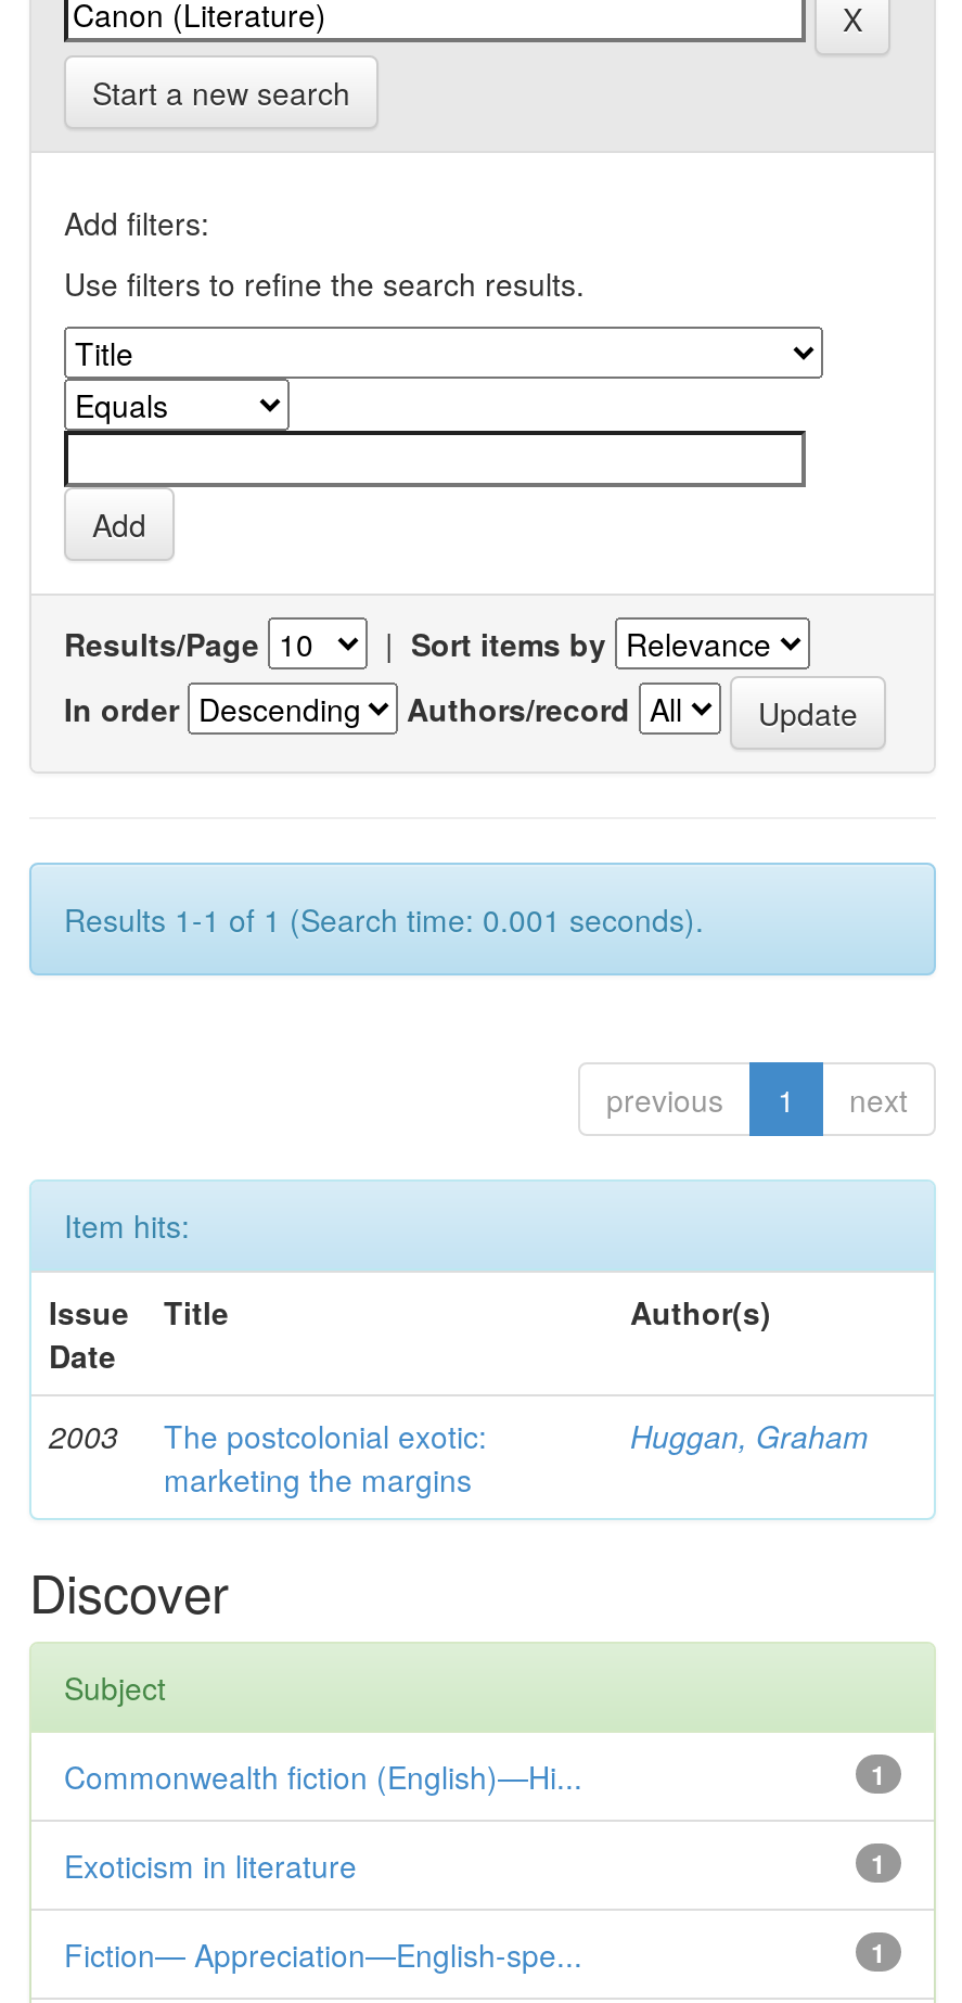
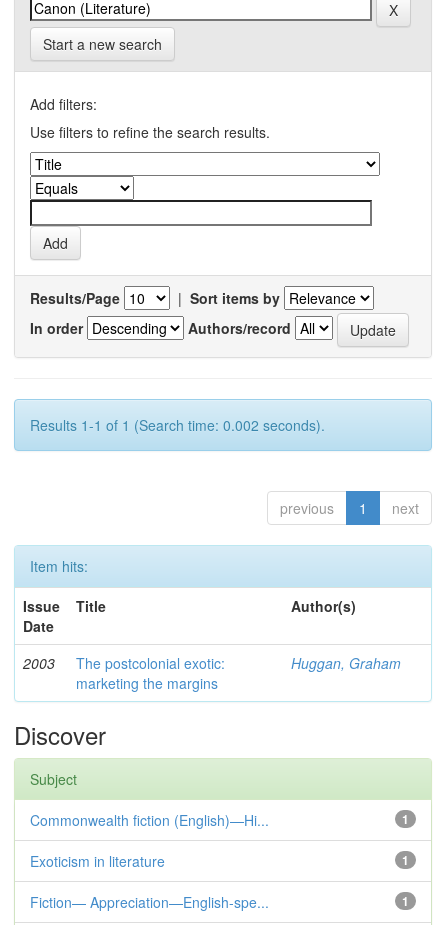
- Results 1-1 of 1 (Search time: 0.001 seconds).
+ Results 1-1 of 1 (Search time: 0.002 seconds).
